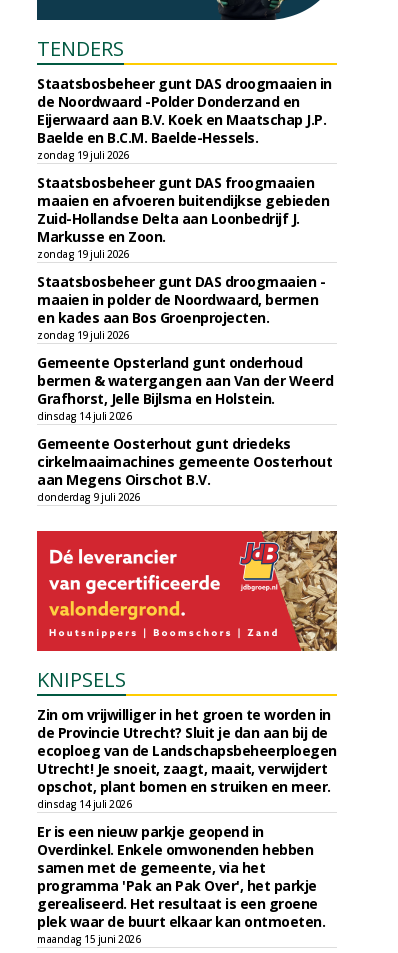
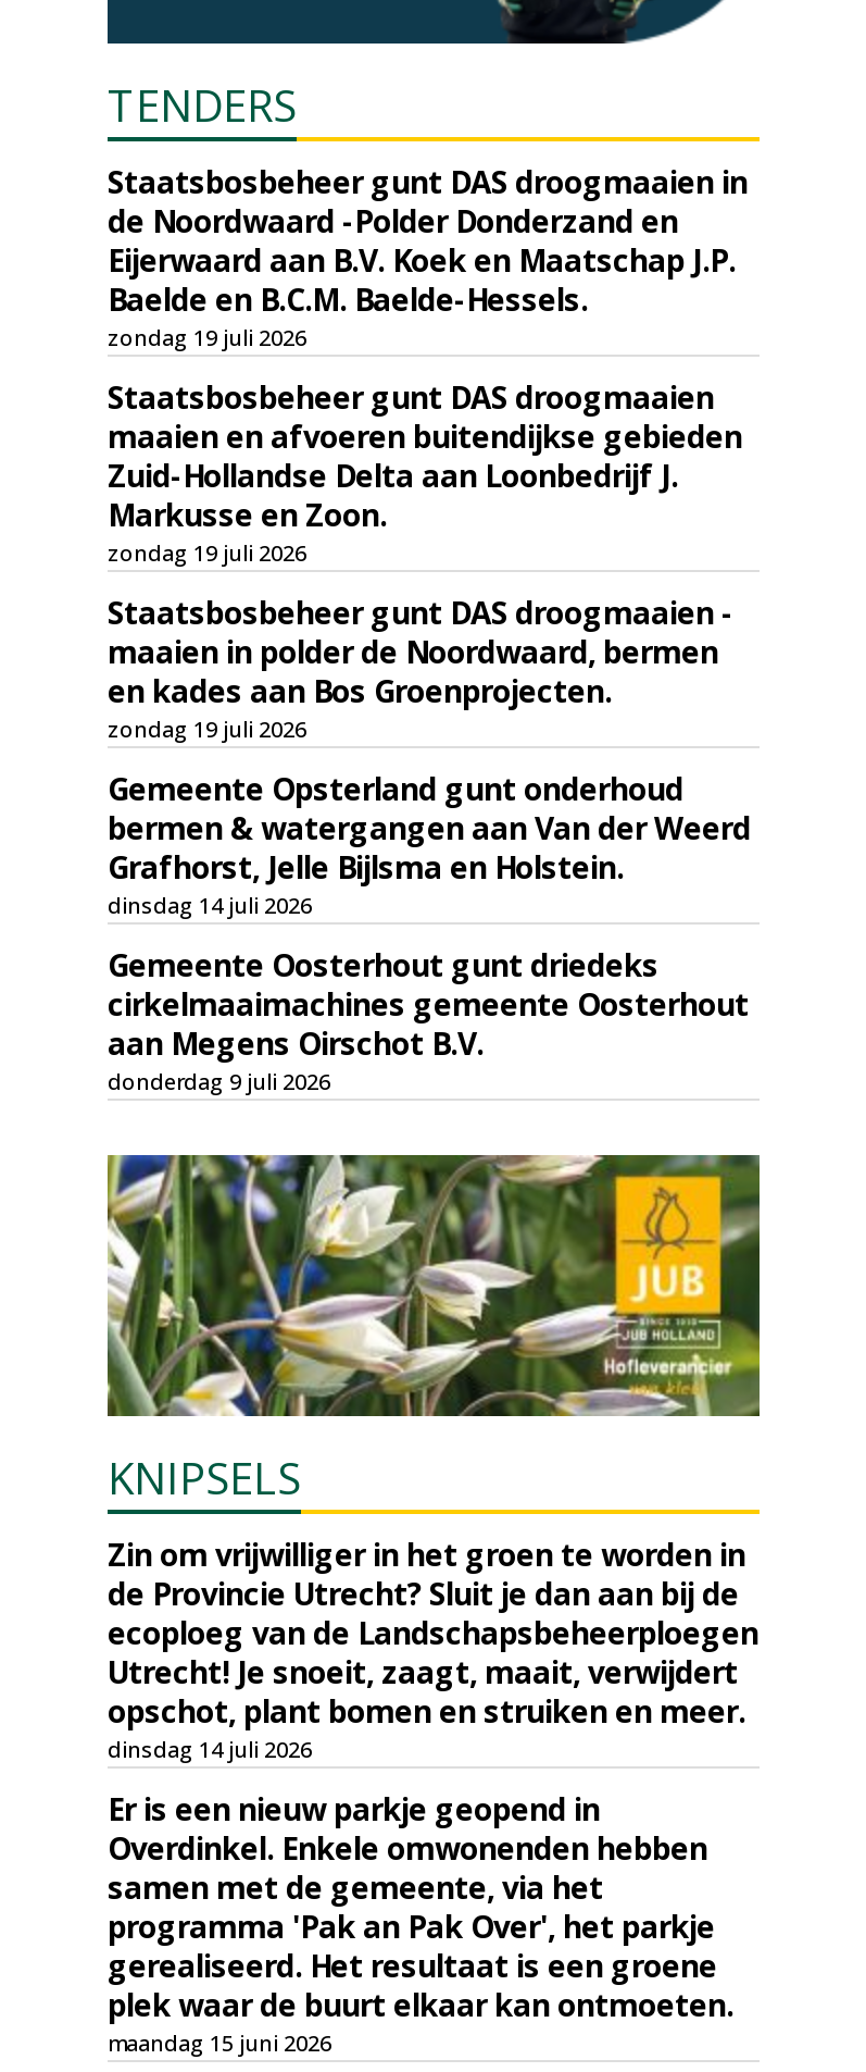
- Staatsbosbeheer gunt DAS froogmaaien
+ Staatsbosbeheer gunt DAS droogmaaien

- [image]
+ [image]
